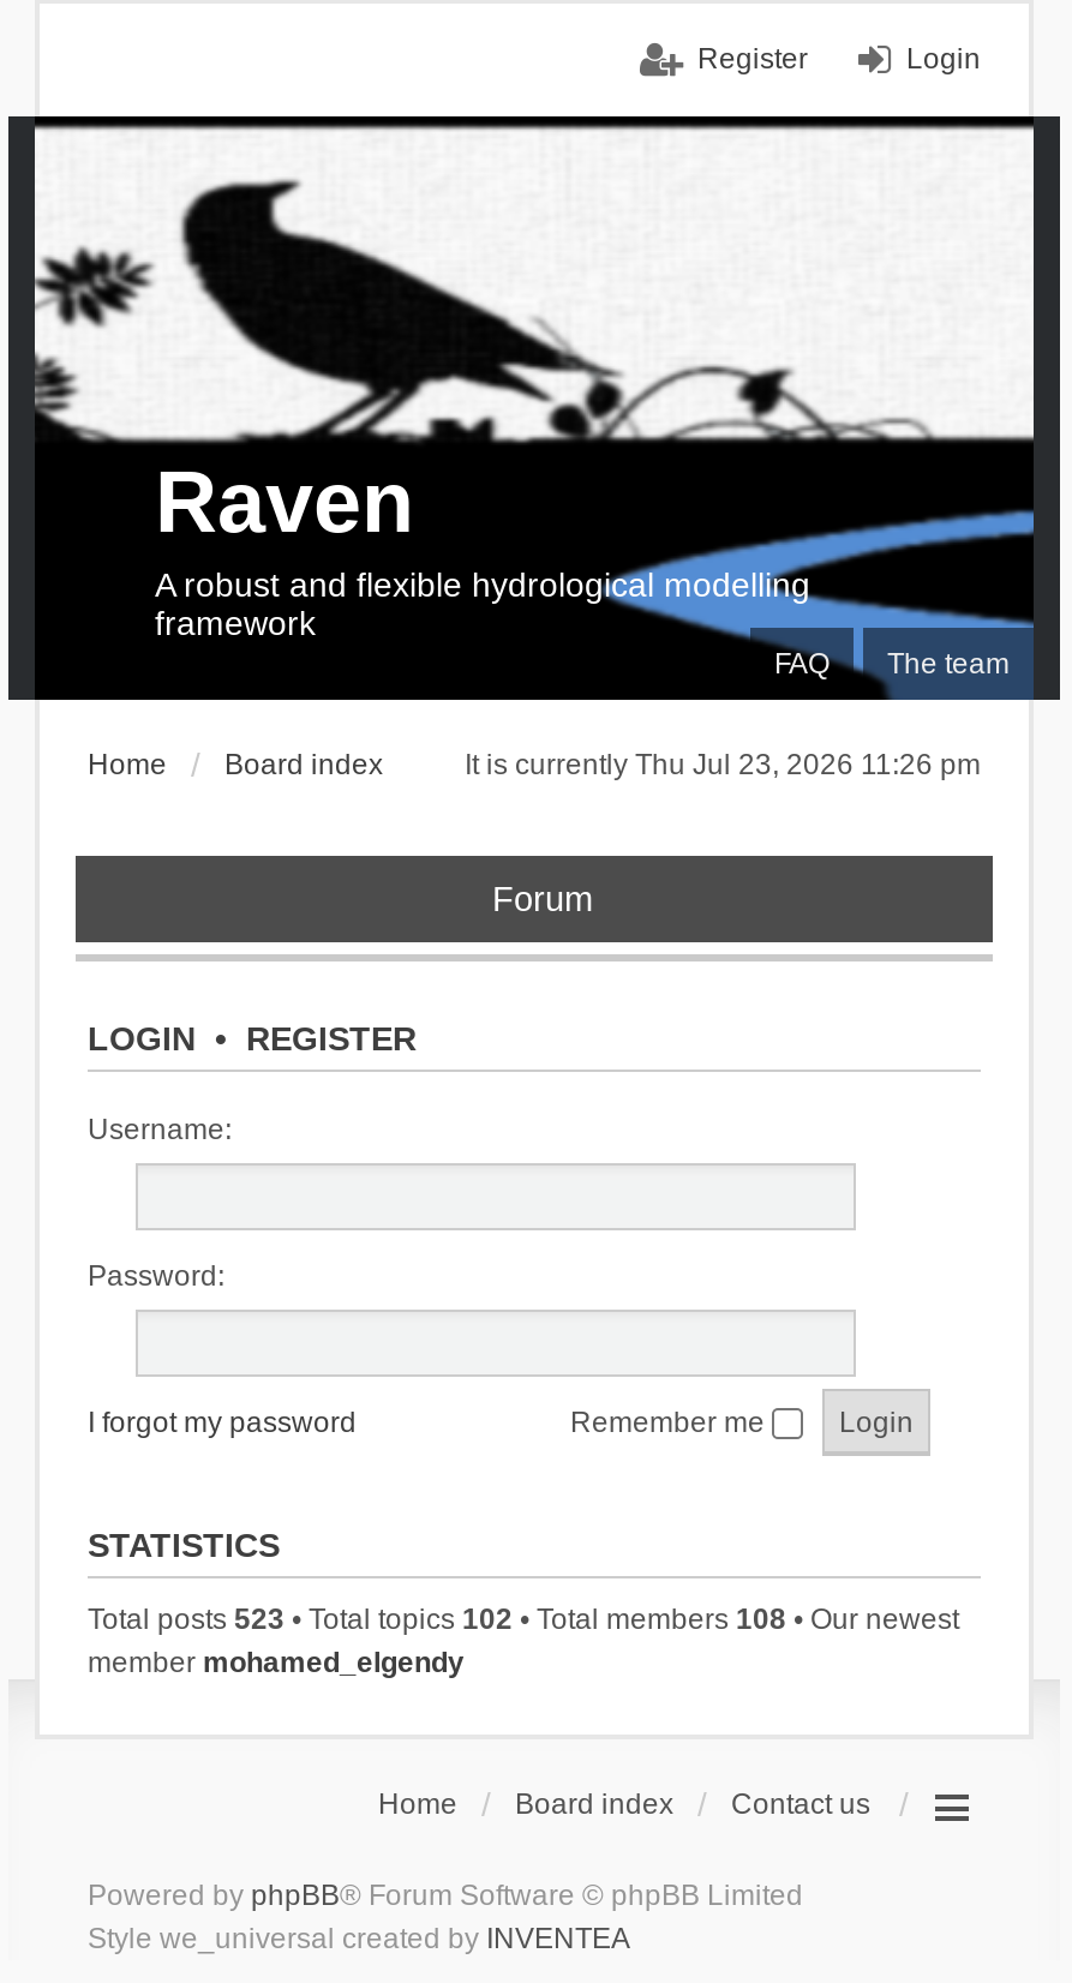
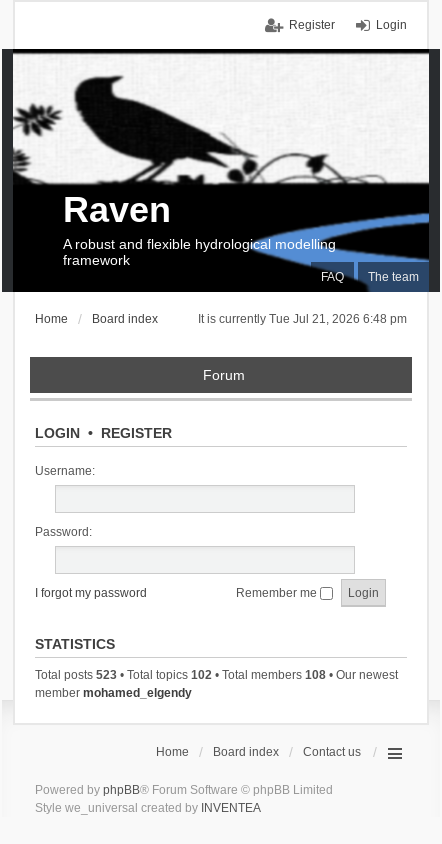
- It is currently Thu Jul 23, 2026 11:26 pm
+ It is currently Tue Jul 21, 2026 6:48 pm
